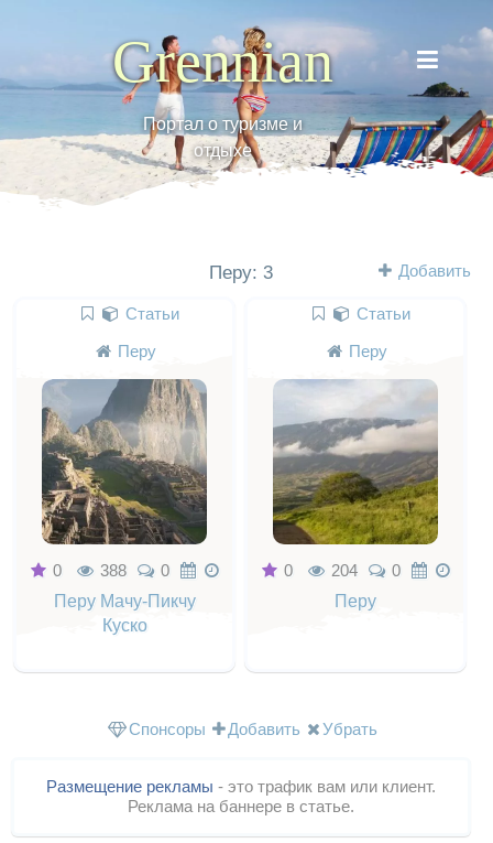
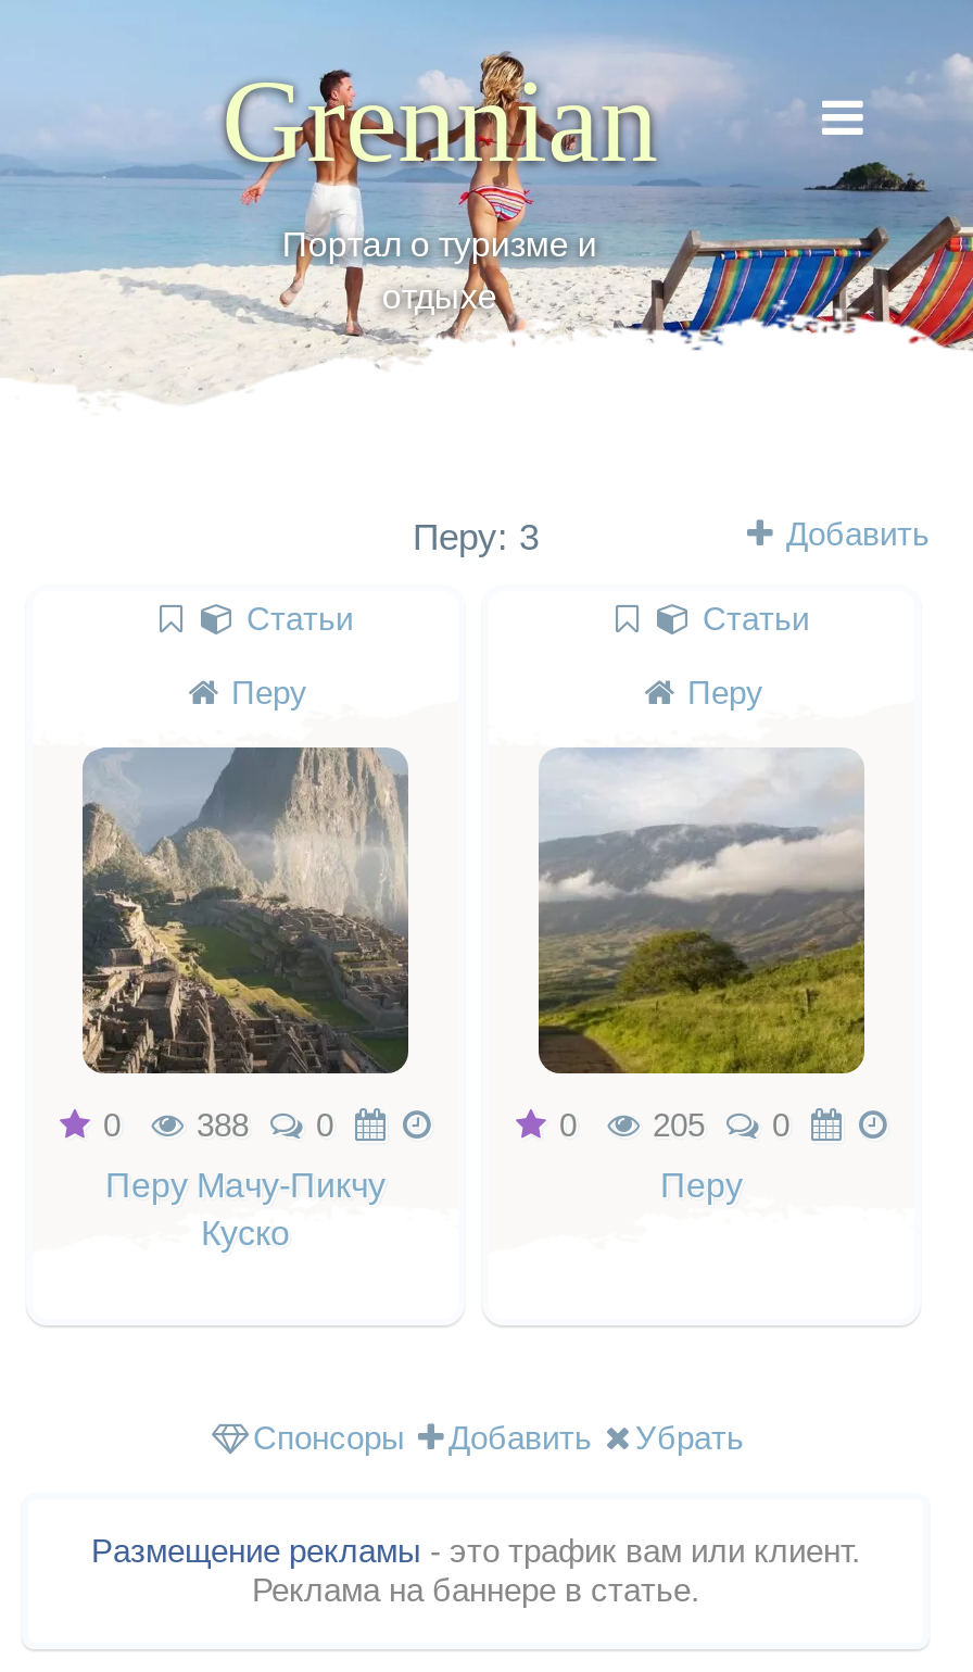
- 0 204 0
+ 0 205 0
